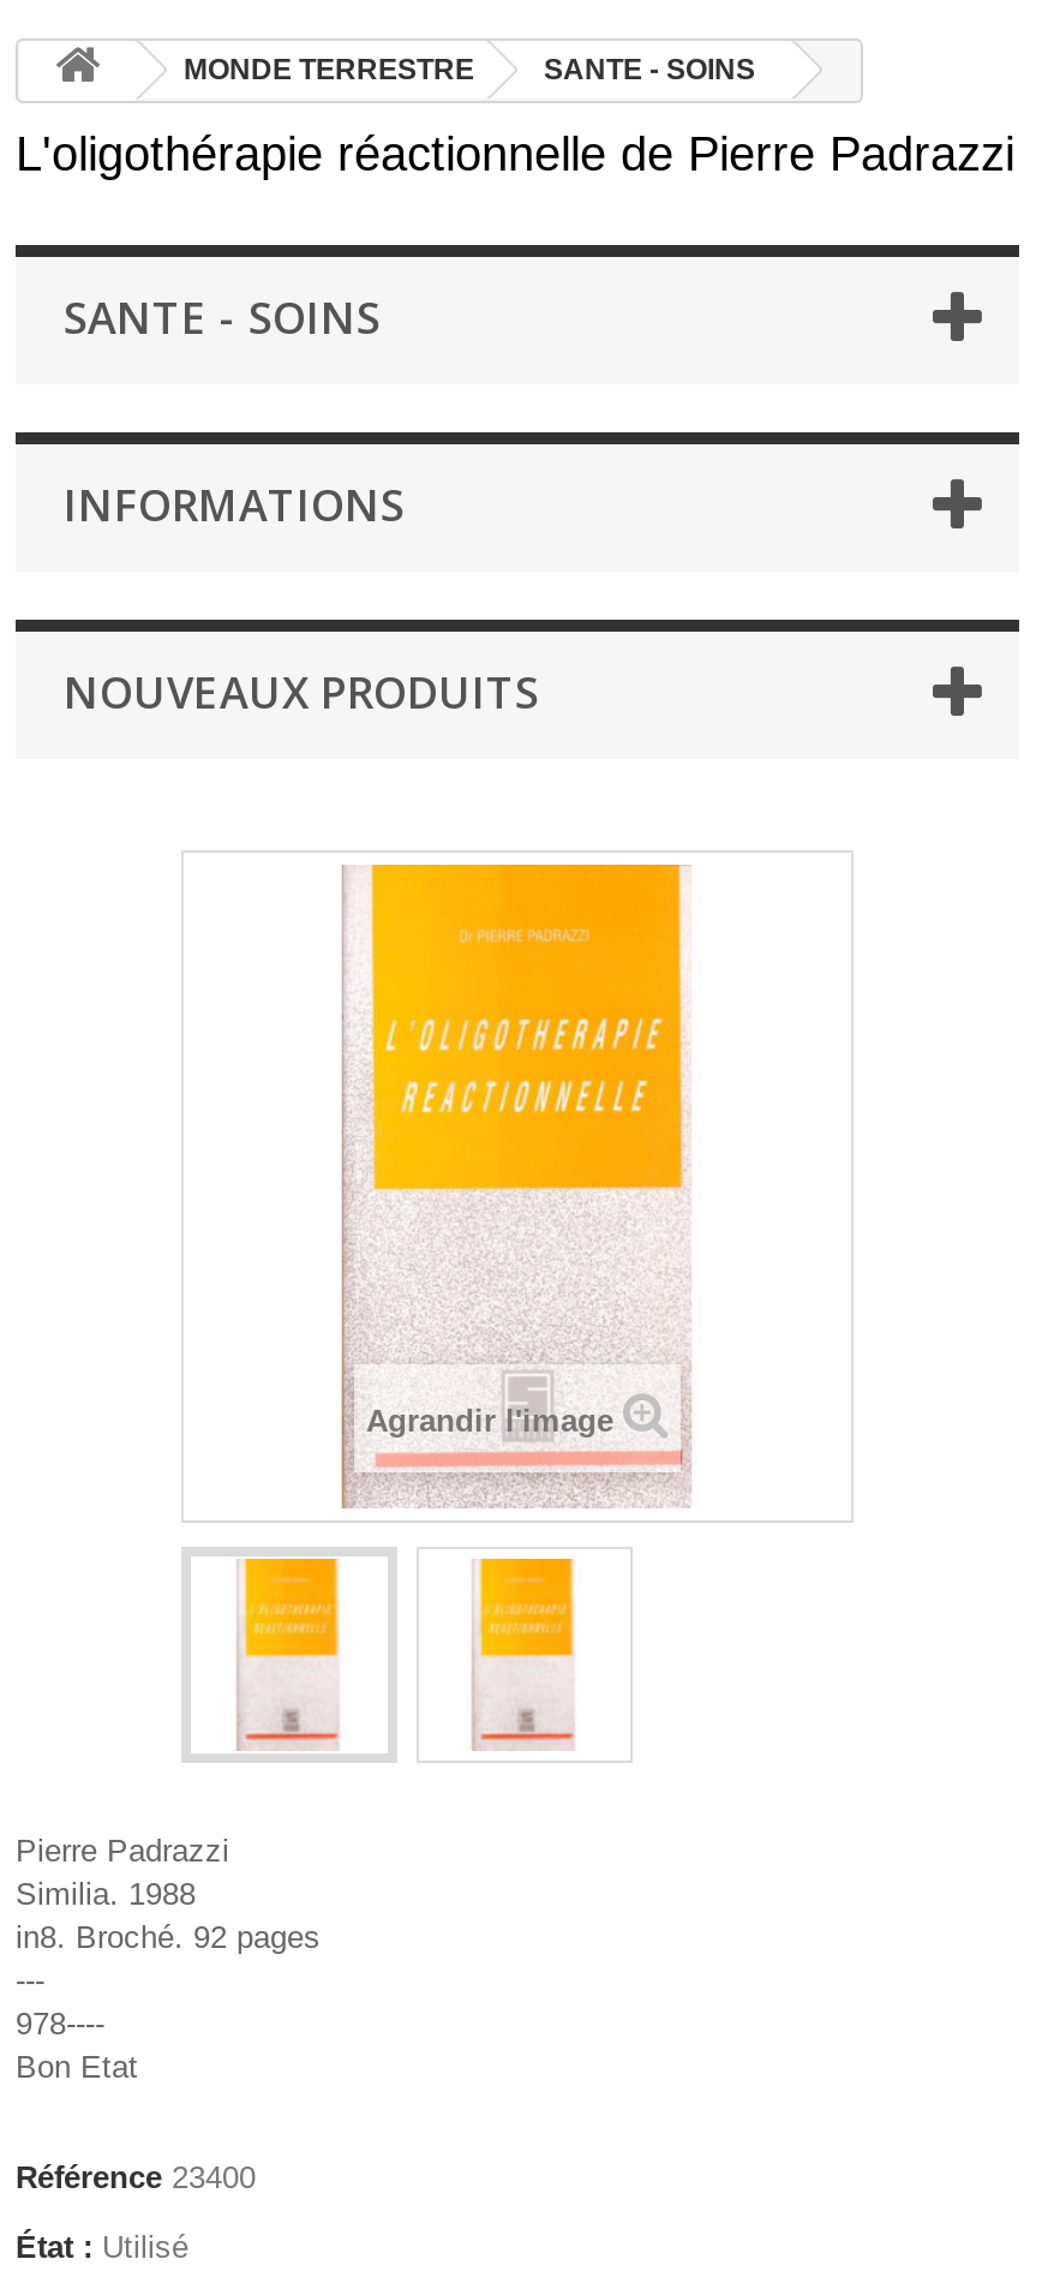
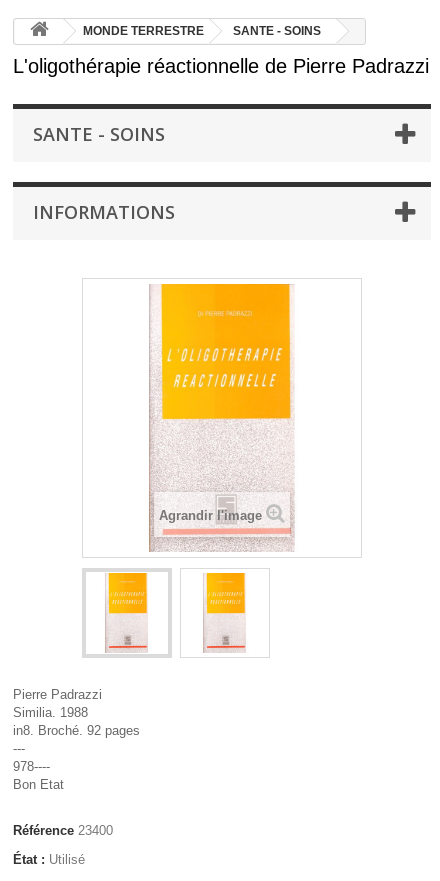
- NOUVEAUX PRODUITS
